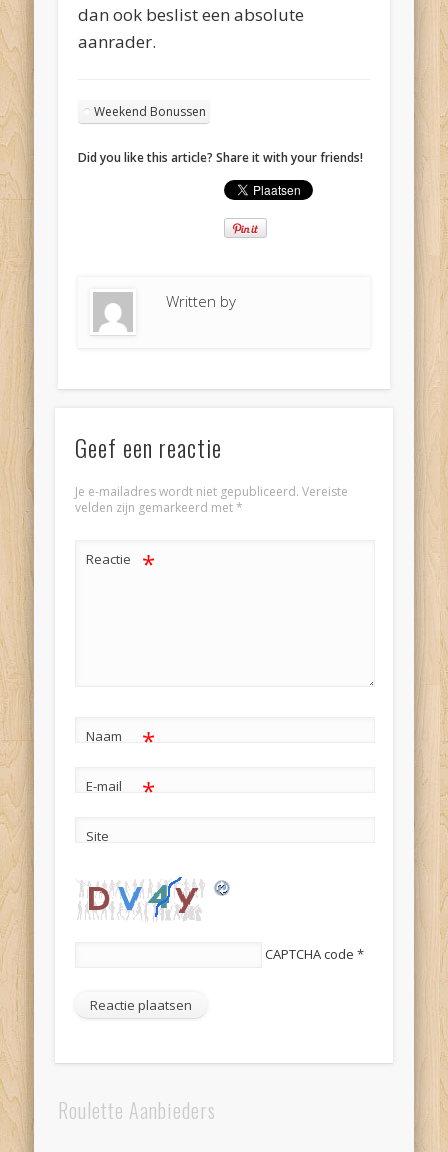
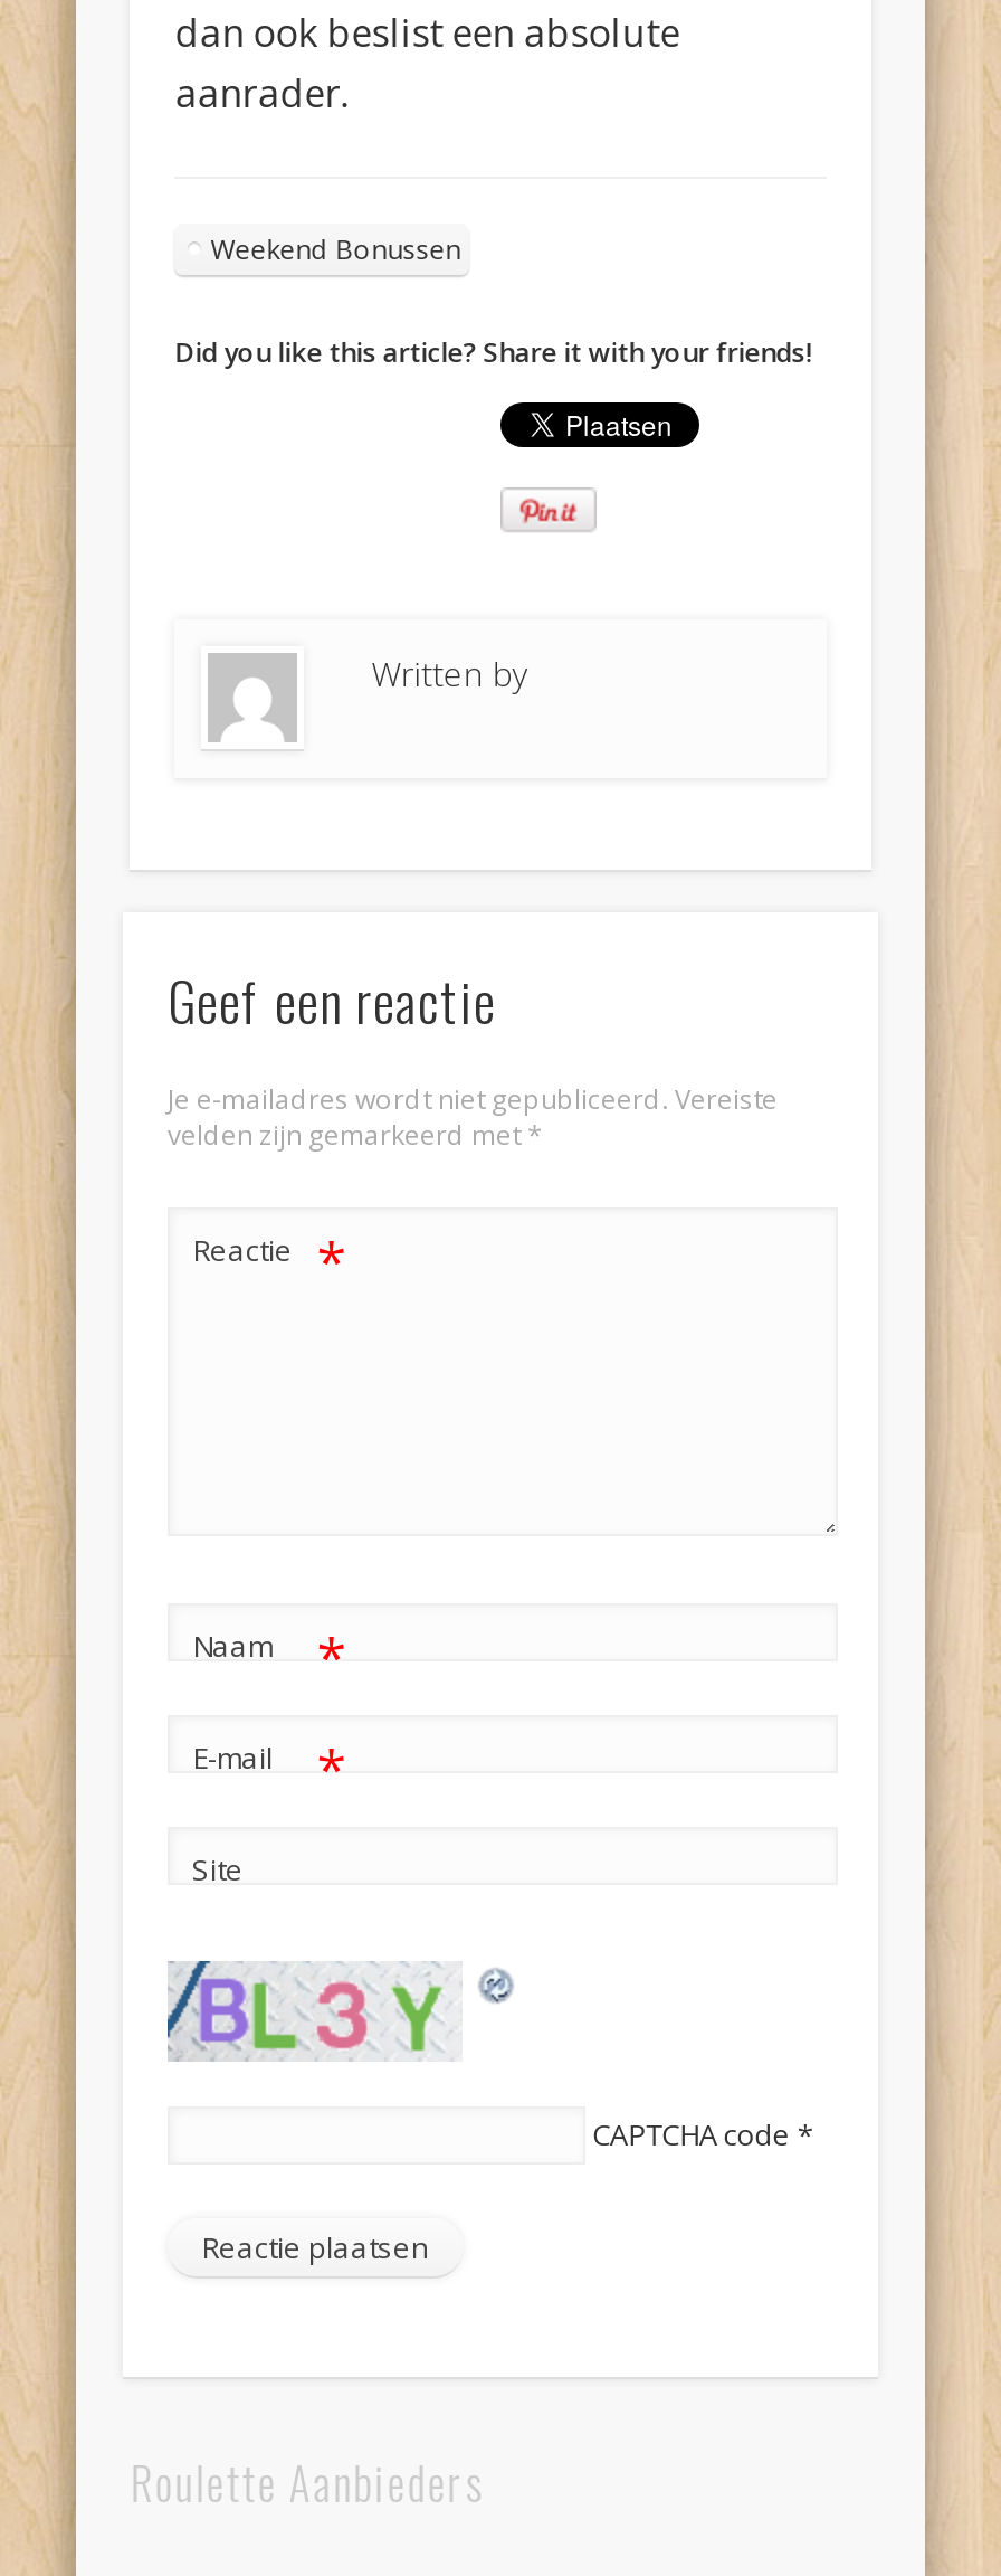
- [image]
+ [image]
